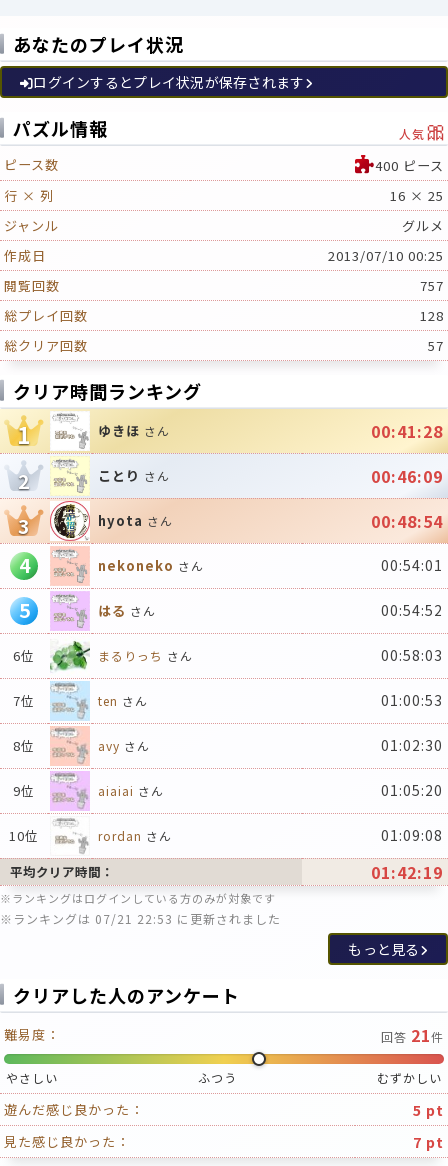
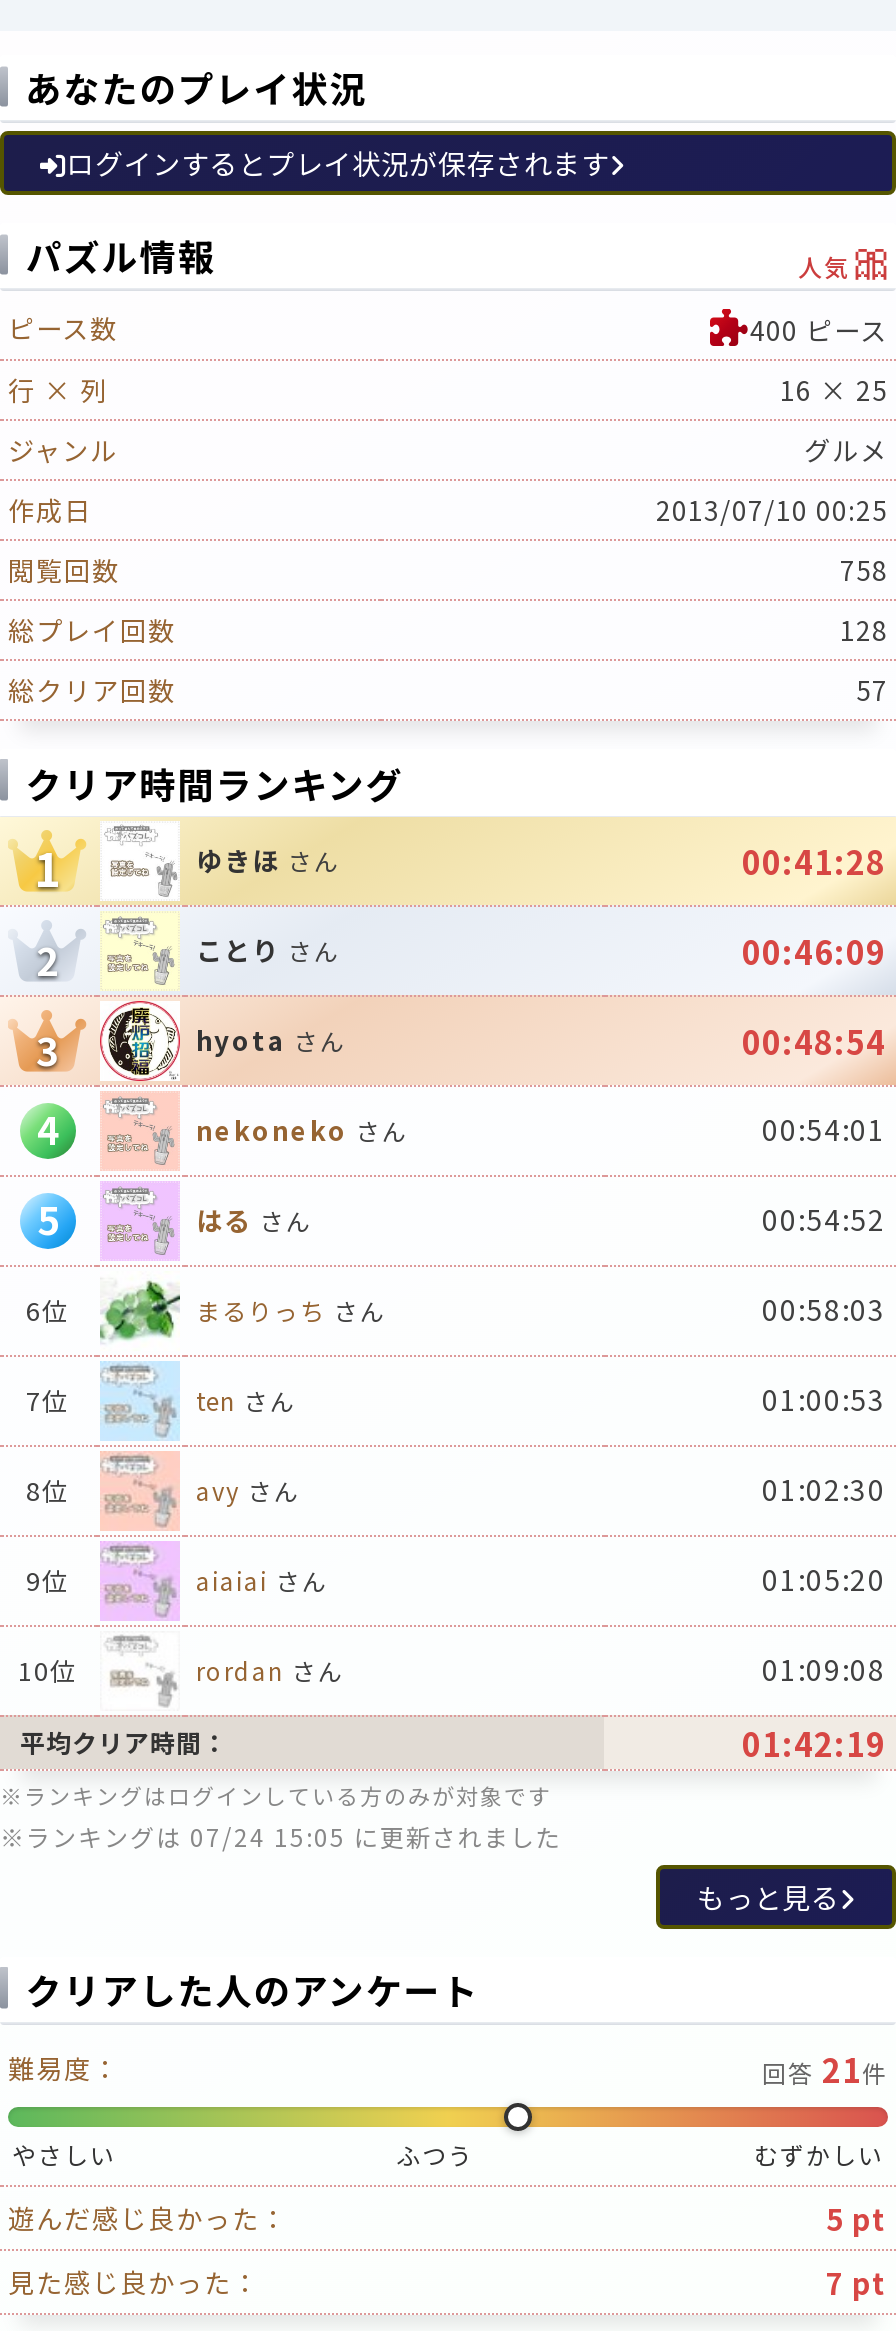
- 757
+ 758

- ※ランキングは 07/21 22:53 に更新されました
+ ※ランキングは 07/24 15:05 に更新されました
